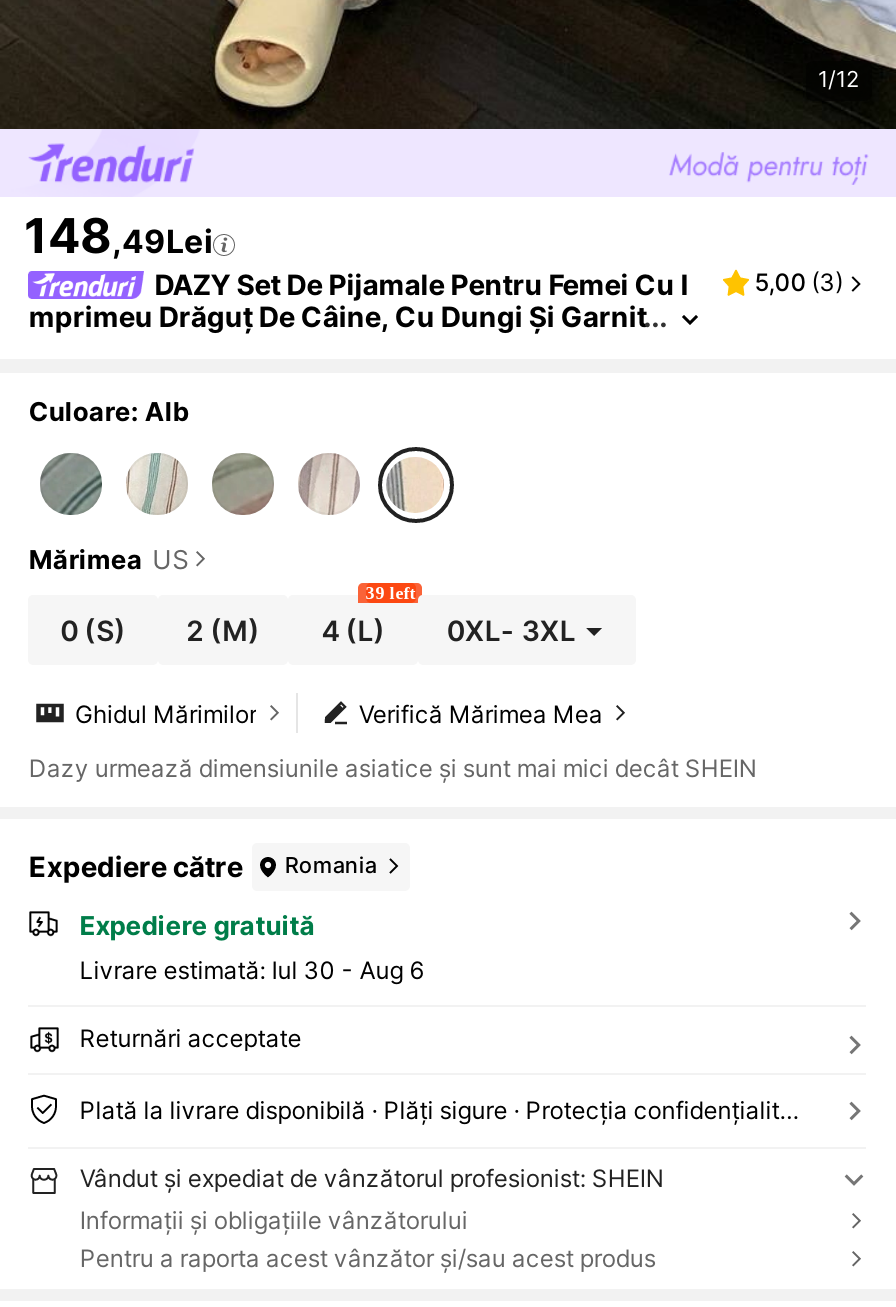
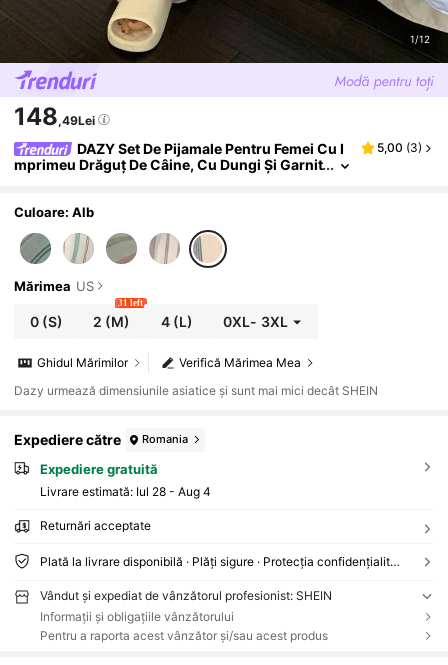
+ 31 left

- 39 left

- Livrare estimată: Iul 30 - Aug 6
+ Livrare estimată: Iul 28 - Aug 4
